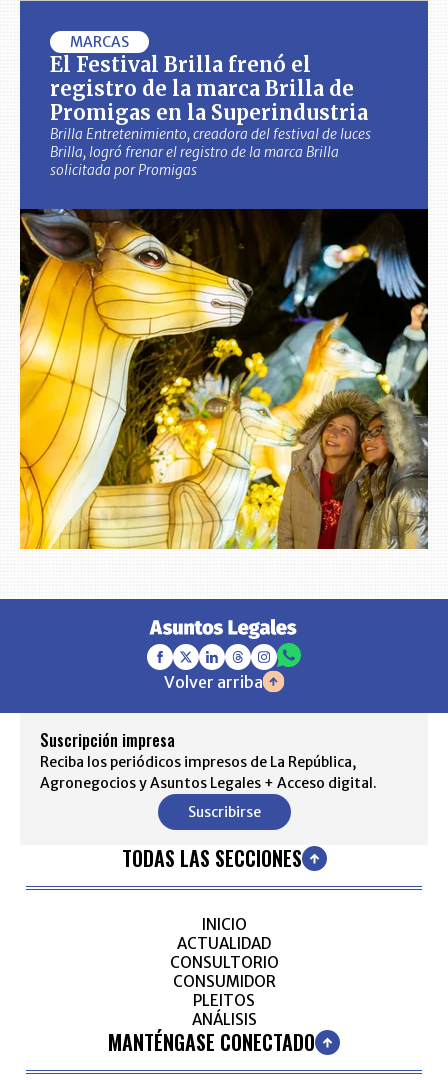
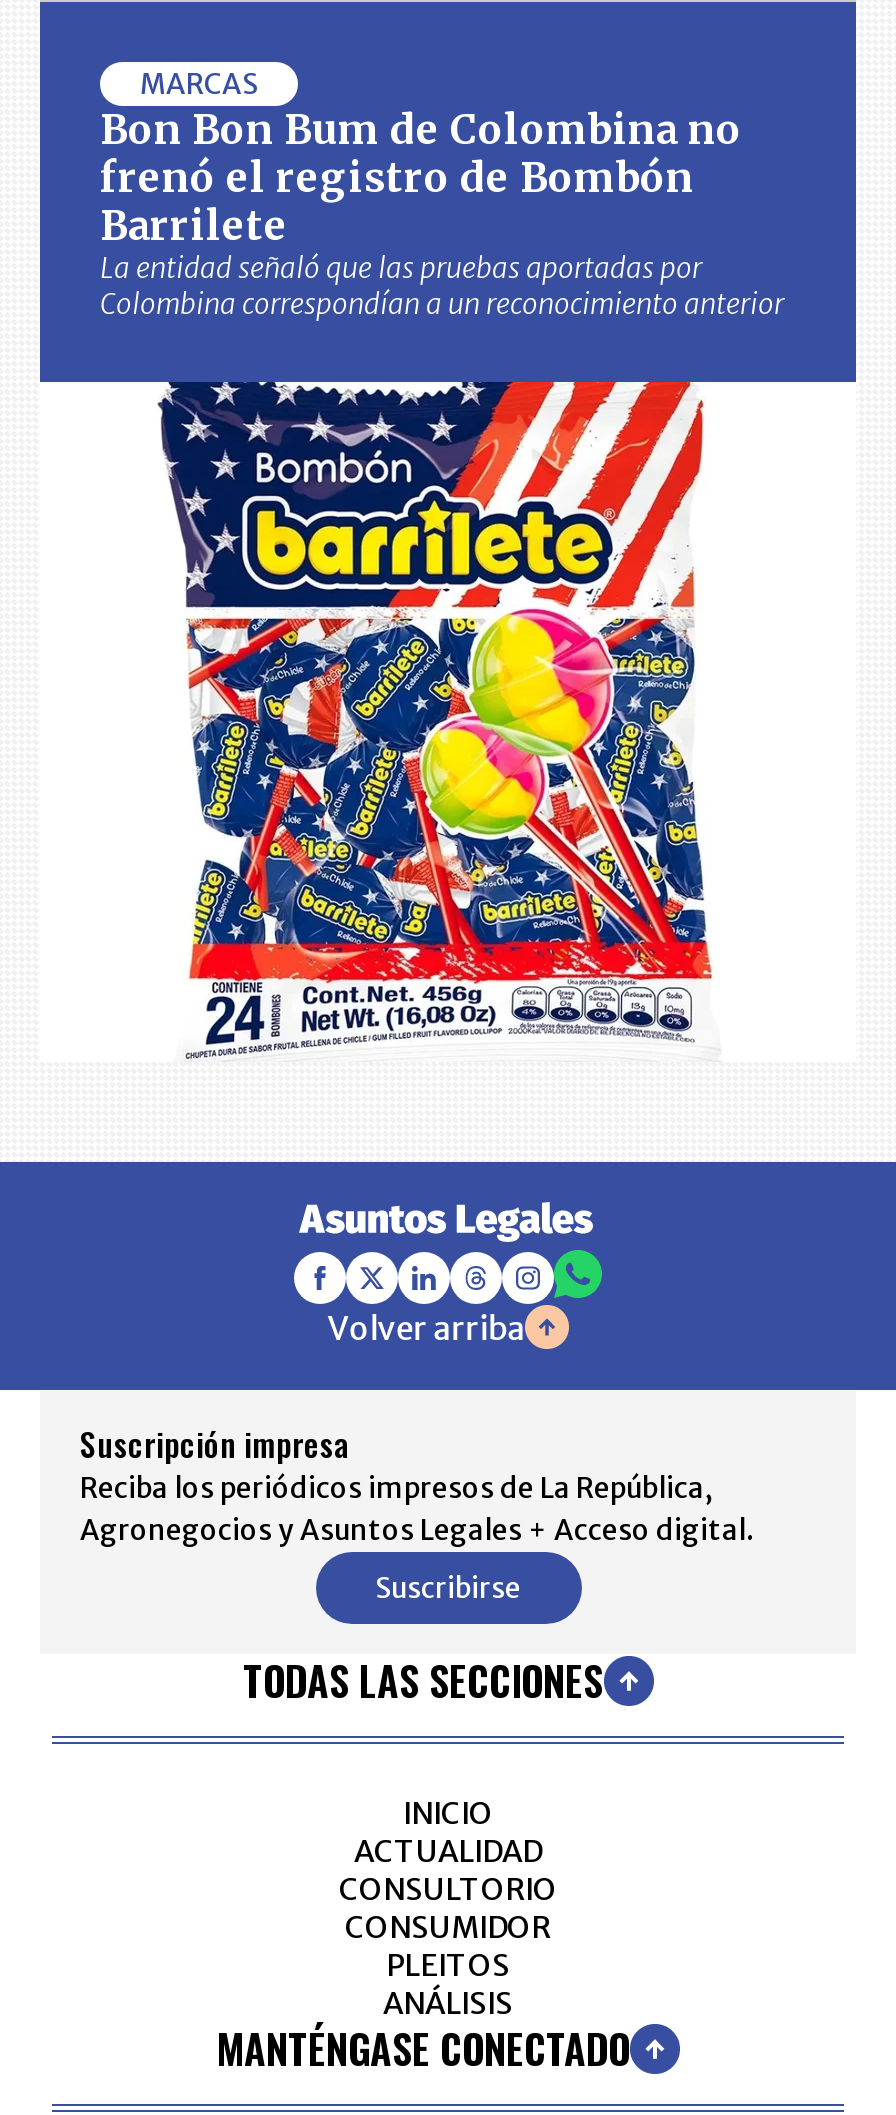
- El Festival Brilla frenó el
- registro de la marca Brilla de
- Promigas en la Superindustria
- Brilla Entretenimiento, creadora del festival de luces
- Brilla, logró frenar el registro de la marca Brilla
- solicitada por Promigas
+ Bon Bon Bum de Colombina no
+ frenó el registro de Bombón
+ Barrilete
+ La entidad señaló que las pruebas aportadas por
+ Colombina correspondían a un reconocimiento anterior

- [image]
+ [image]
